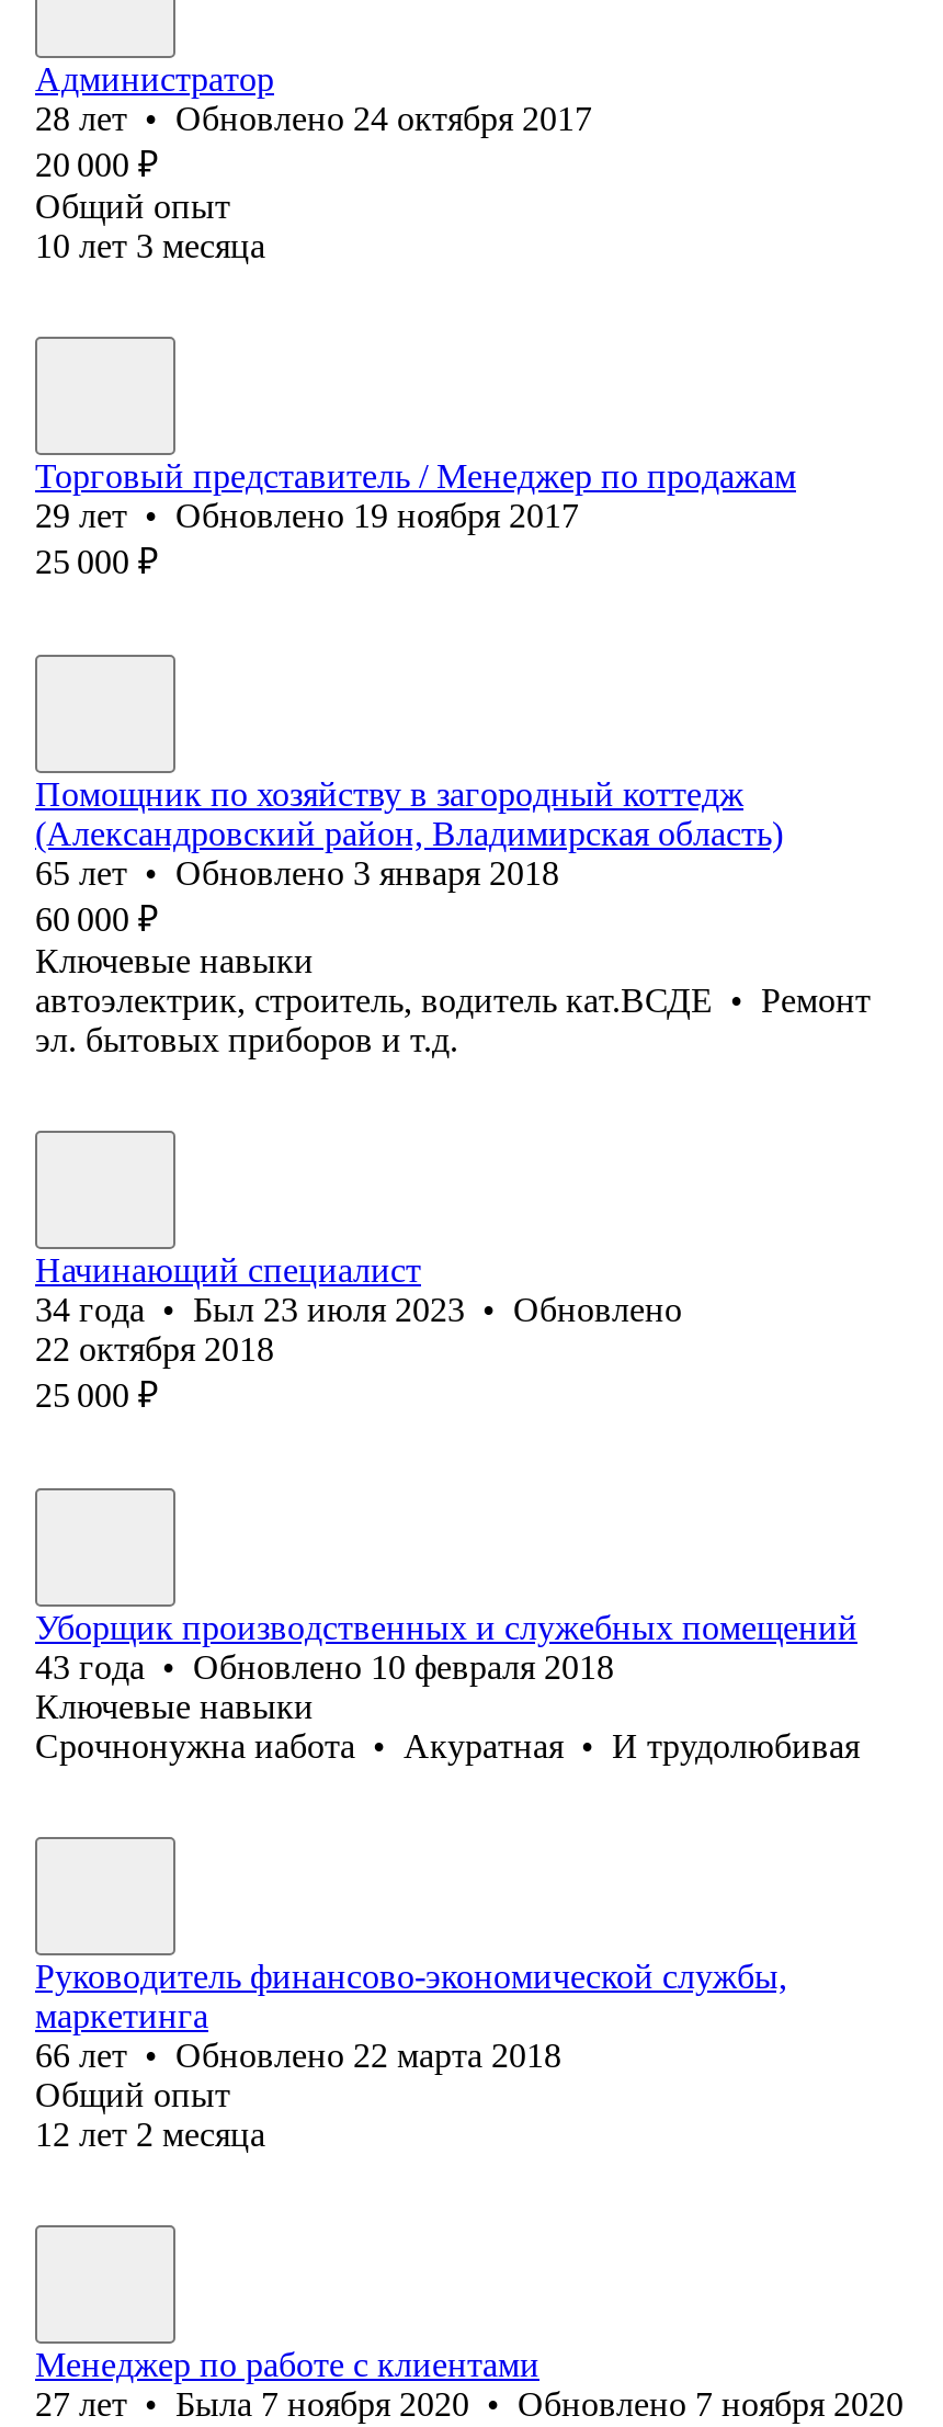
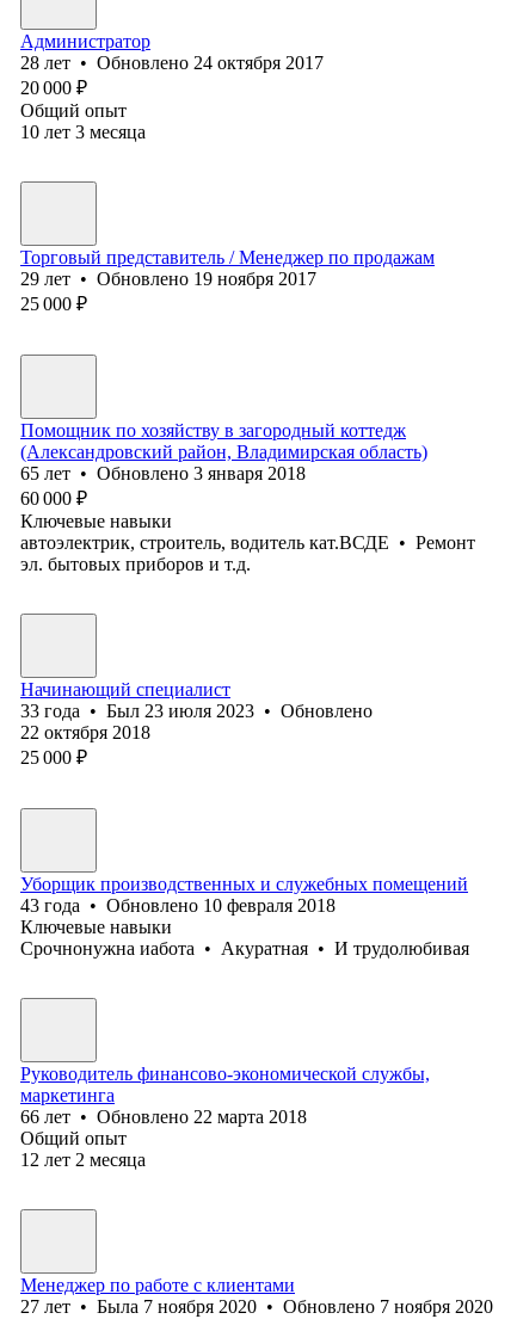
- 34 года • Был 23 июля 2023 • Обновлено
+ 33 года • Был 23 июля 2023 • Обновлено
